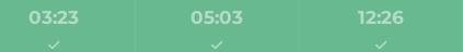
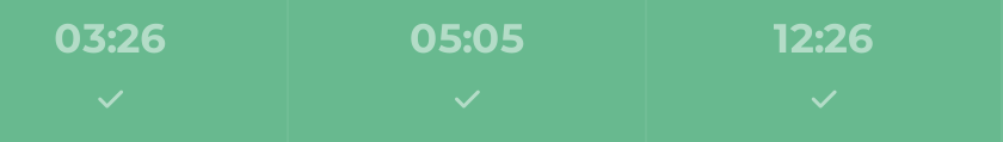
- 03:23
+ 03:26

- 05:03
+ 05:05
